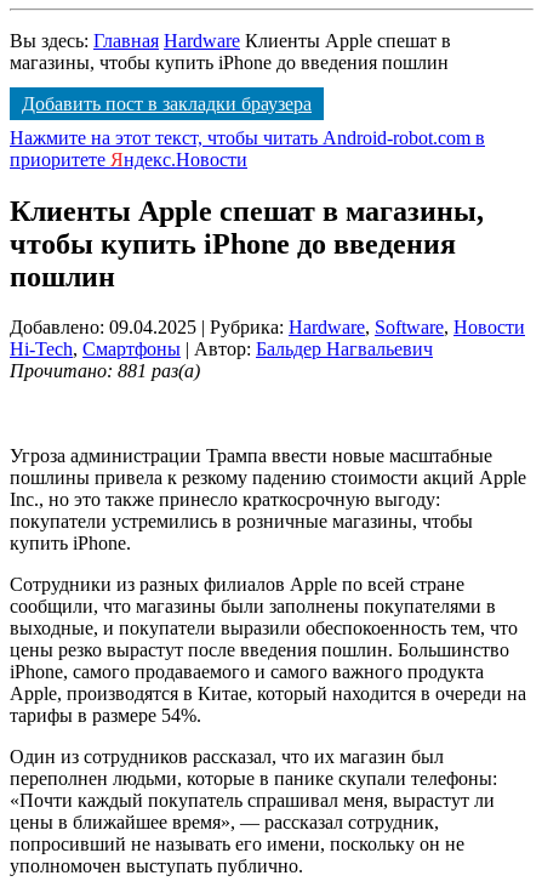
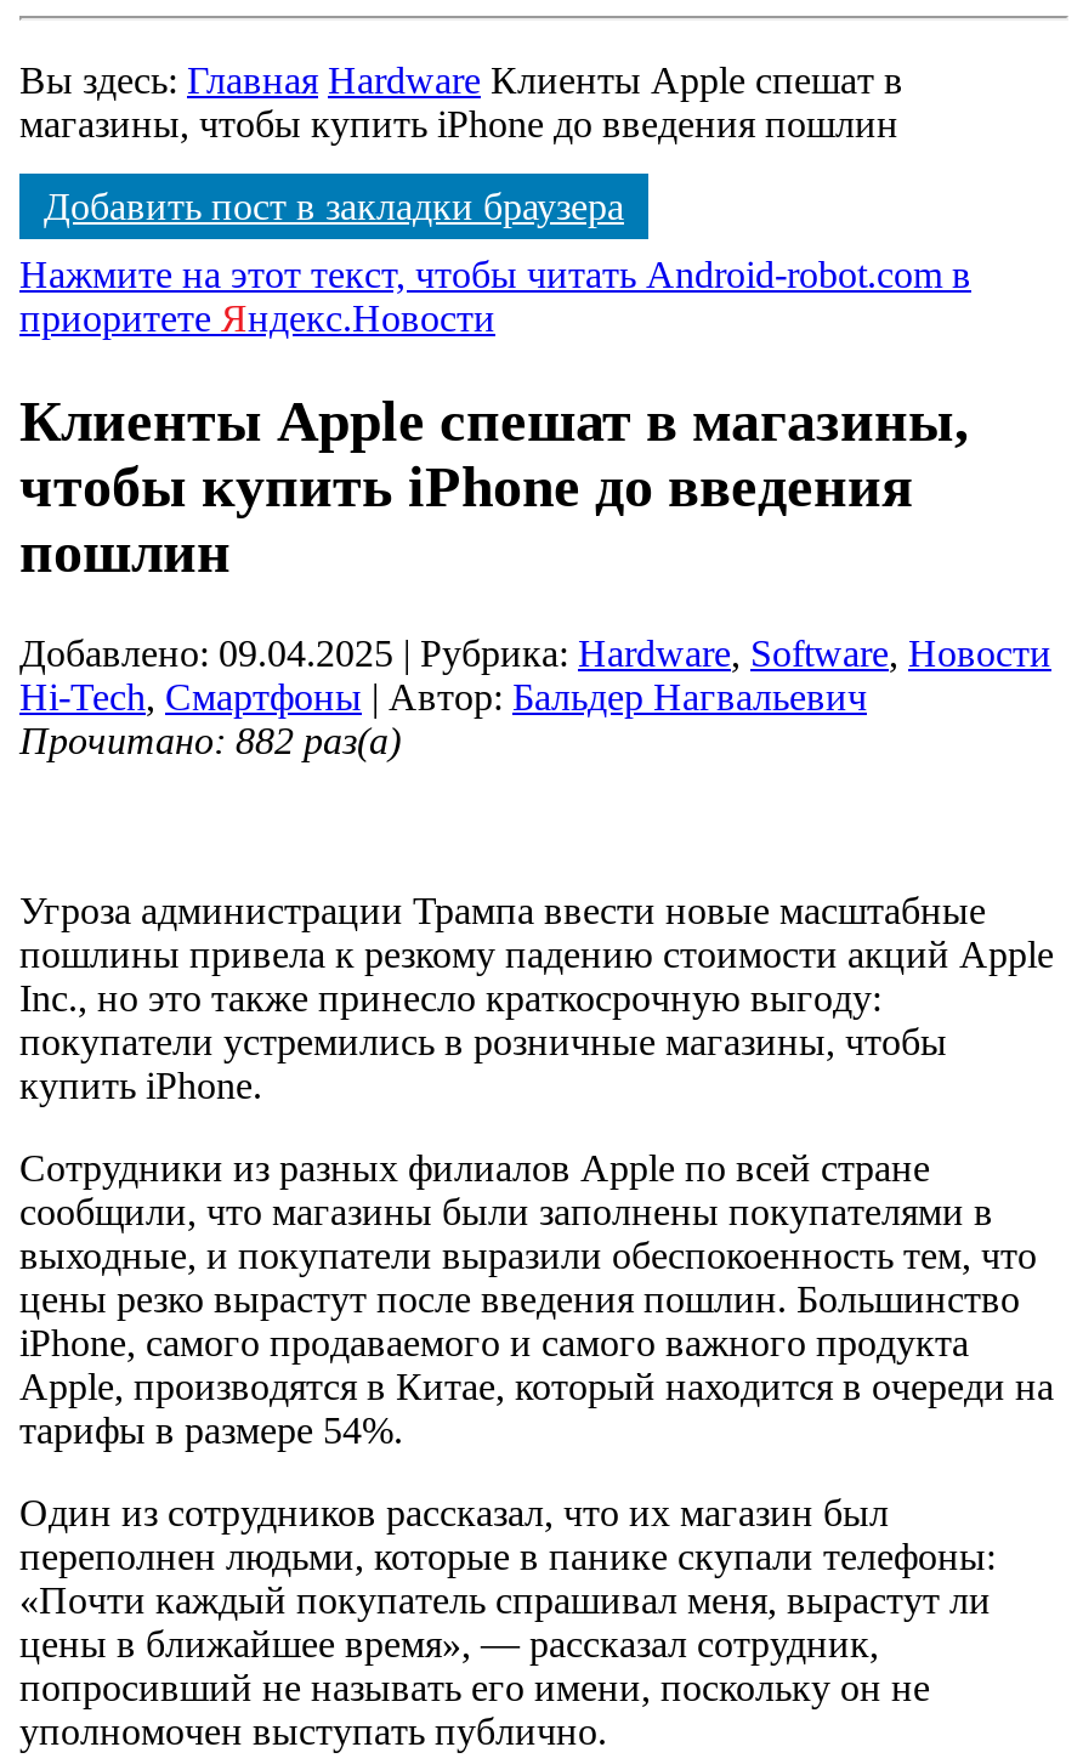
- Прочитано: 881 раз(а)
+ Прочитано: 882 раз(а)
